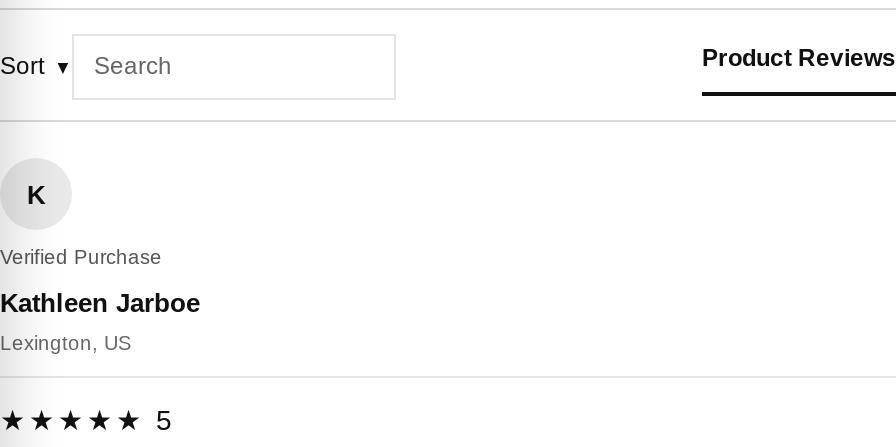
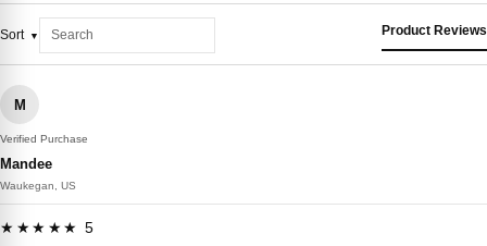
- K
+ M

- Kathleen Jarboe
+ Mandee

- Lexington, US
+ Waukegan, US
